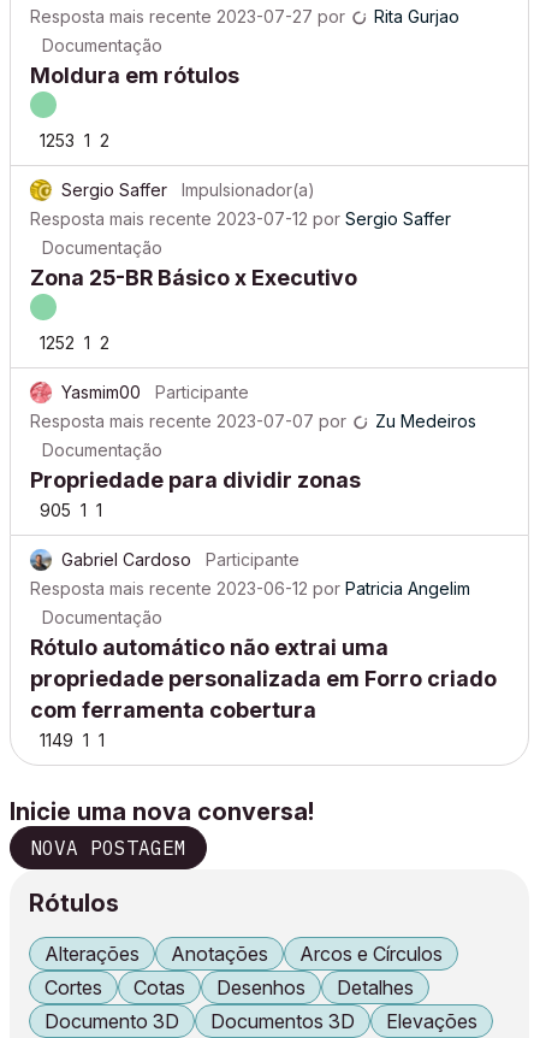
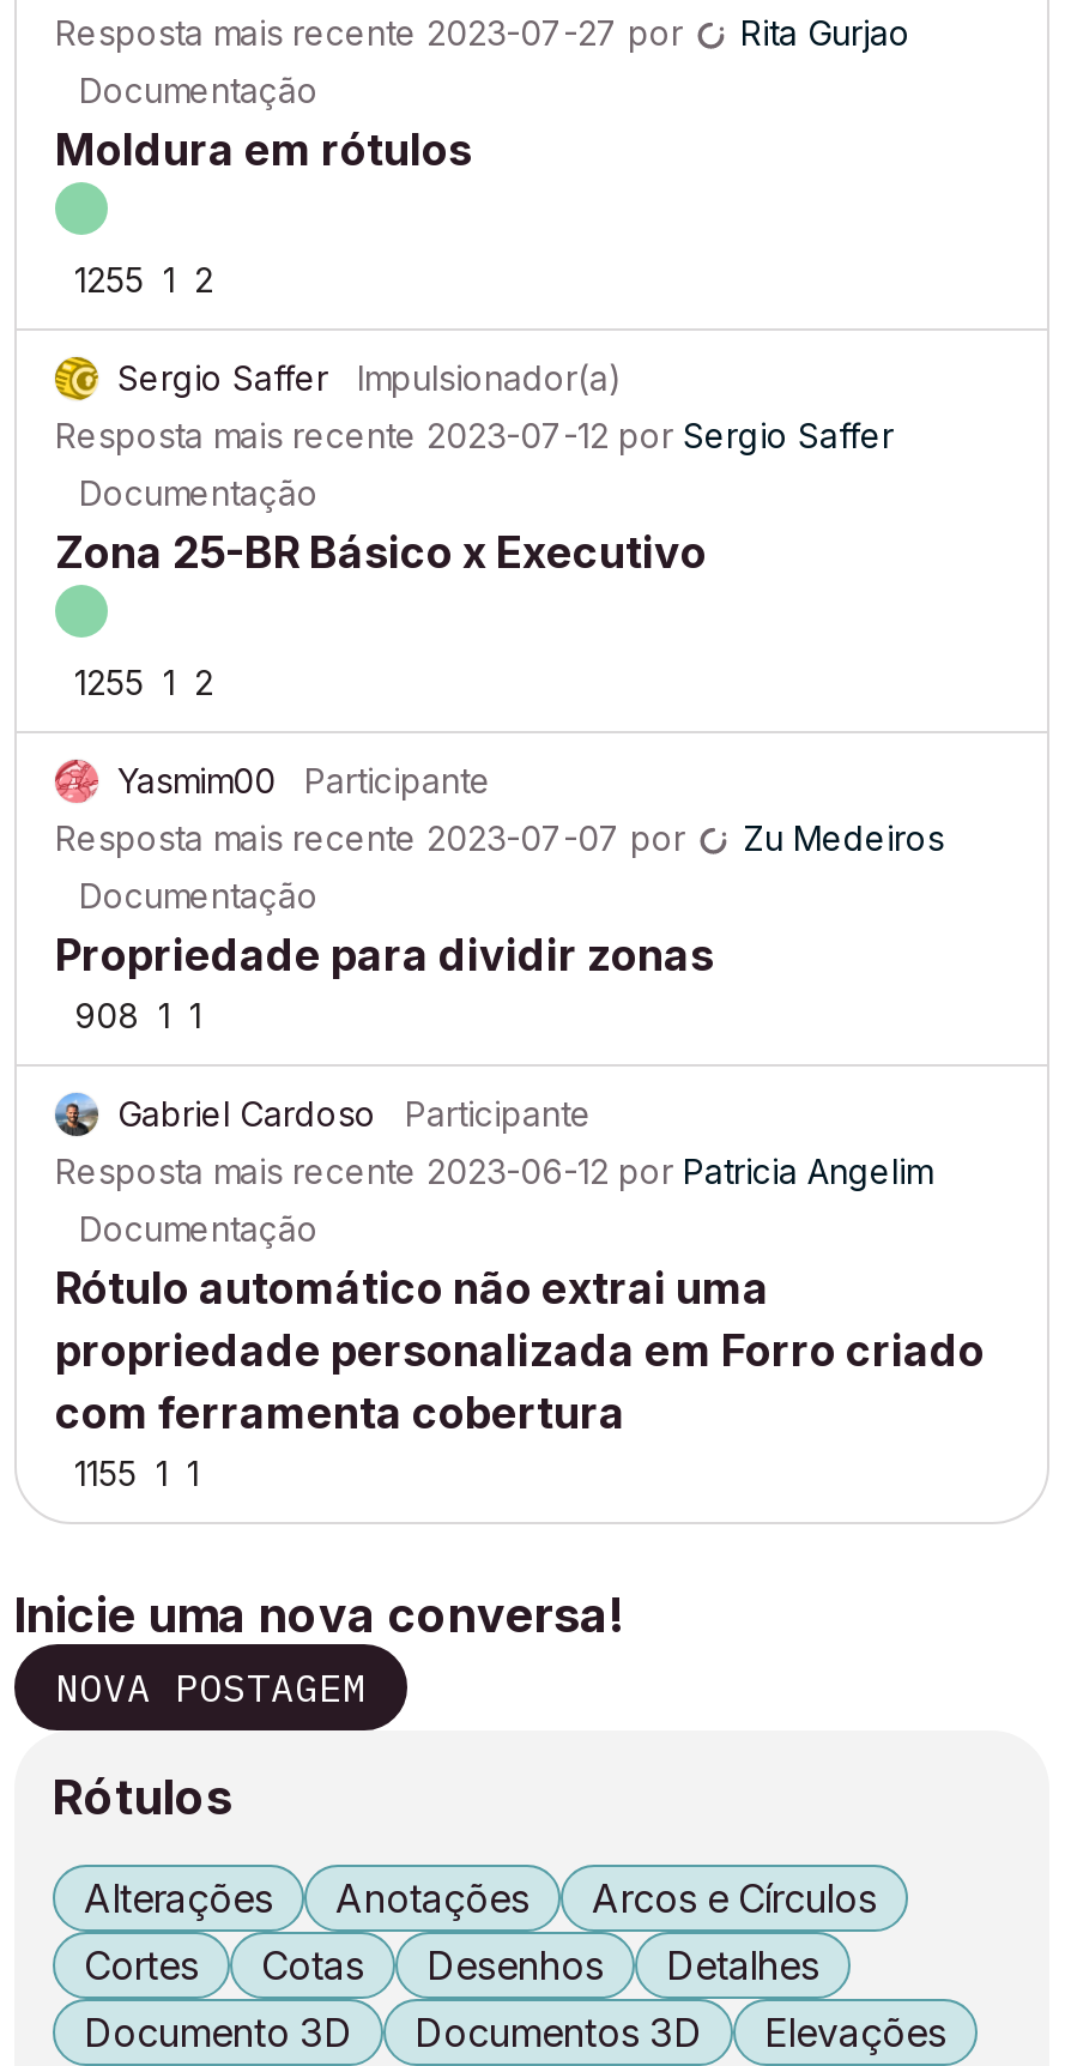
- 1253 1 2
+ 1255 1 2

- 1252 1 2
+ 1255 1 2

- 905 1 1
+ 908 1 1

- 1149 1 1
+ 1155 1 1
